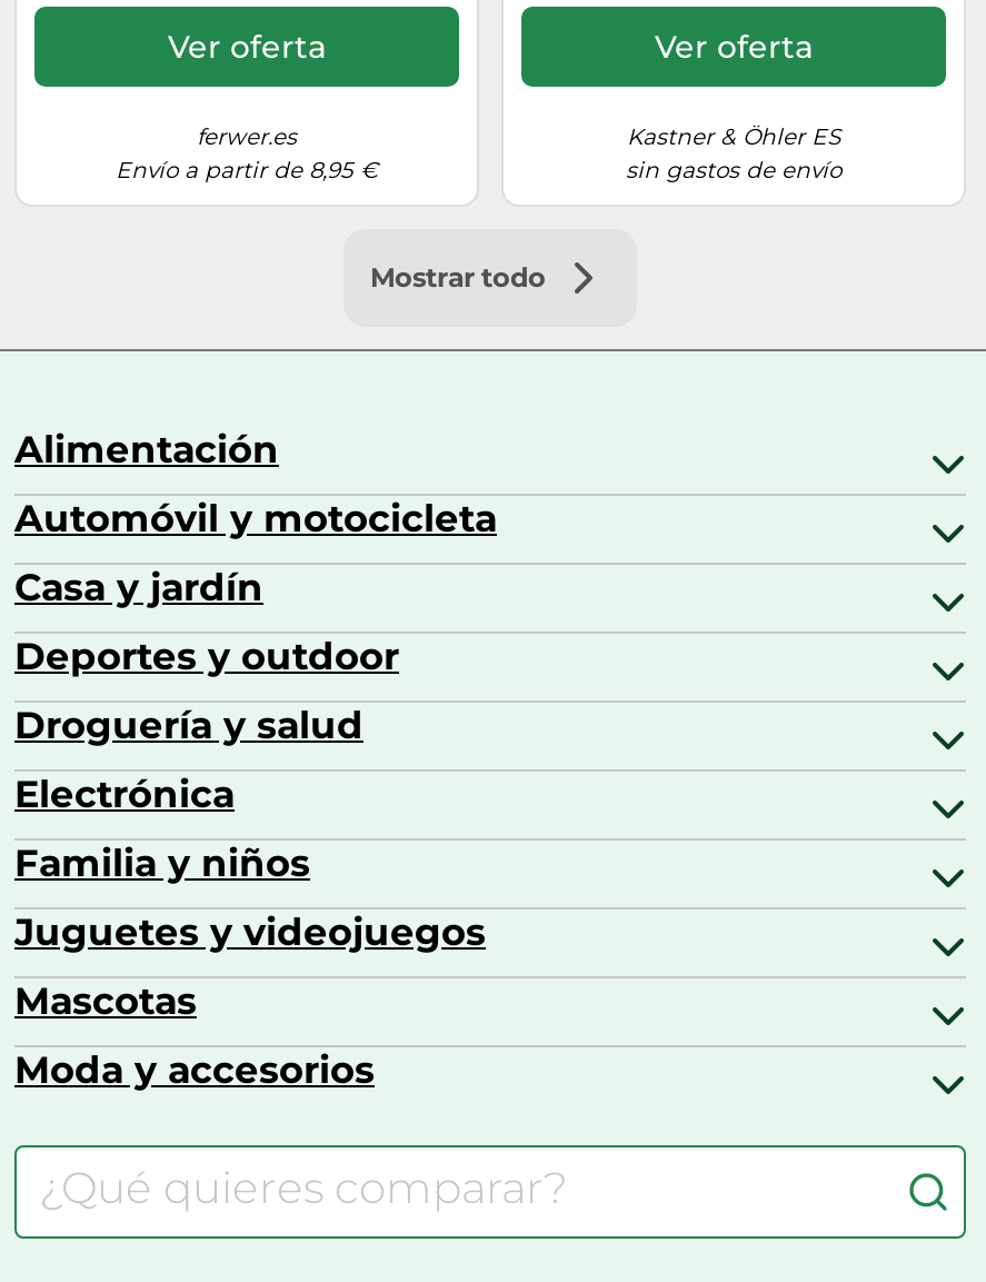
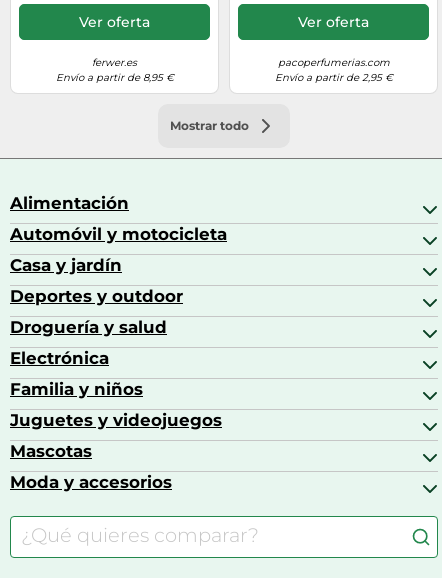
- Kastner & Öhler ES
- sin gastos de envío
+ pacoperfumerias.com
+ Envío a partir de 2,95 €
